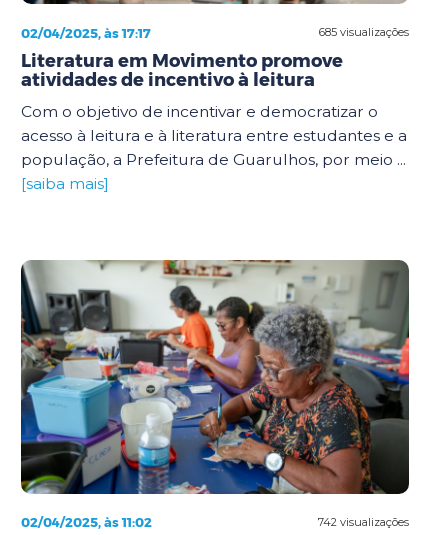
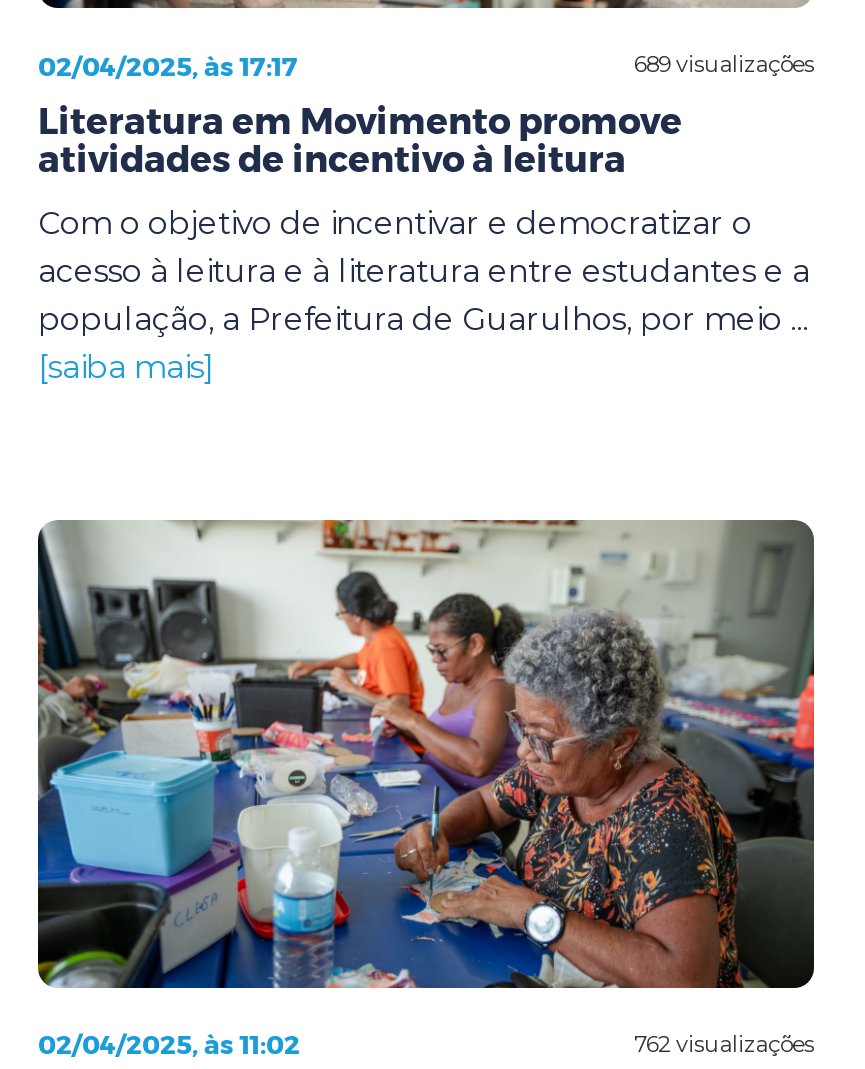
- 685 visualizações
+ 689 visualizações

- 742 visualizações
+ 762 visualizações
